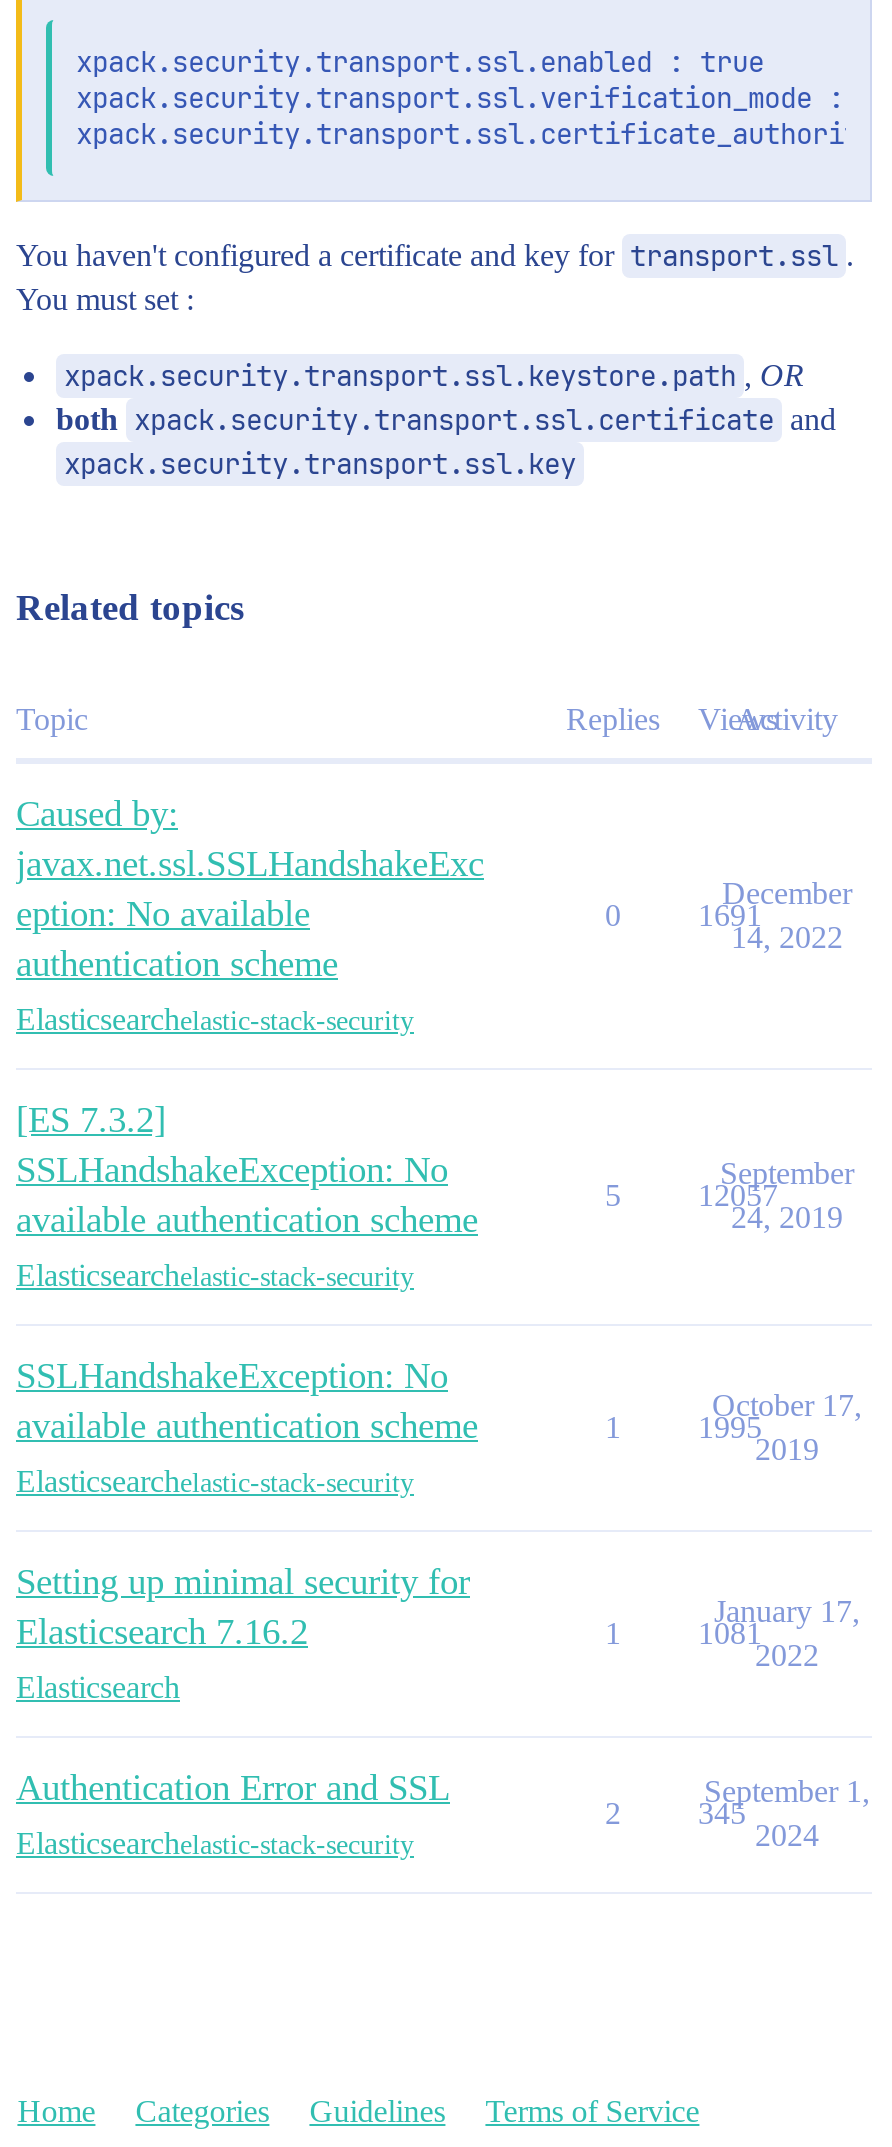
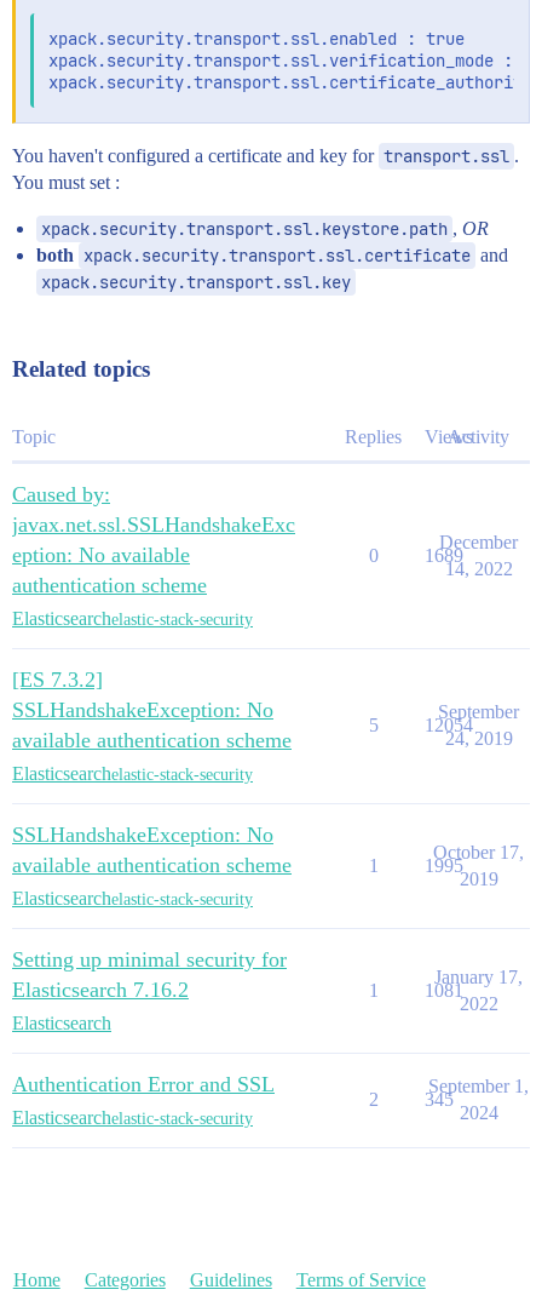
- 1691
+ 1689

- 12057
+ 12054
